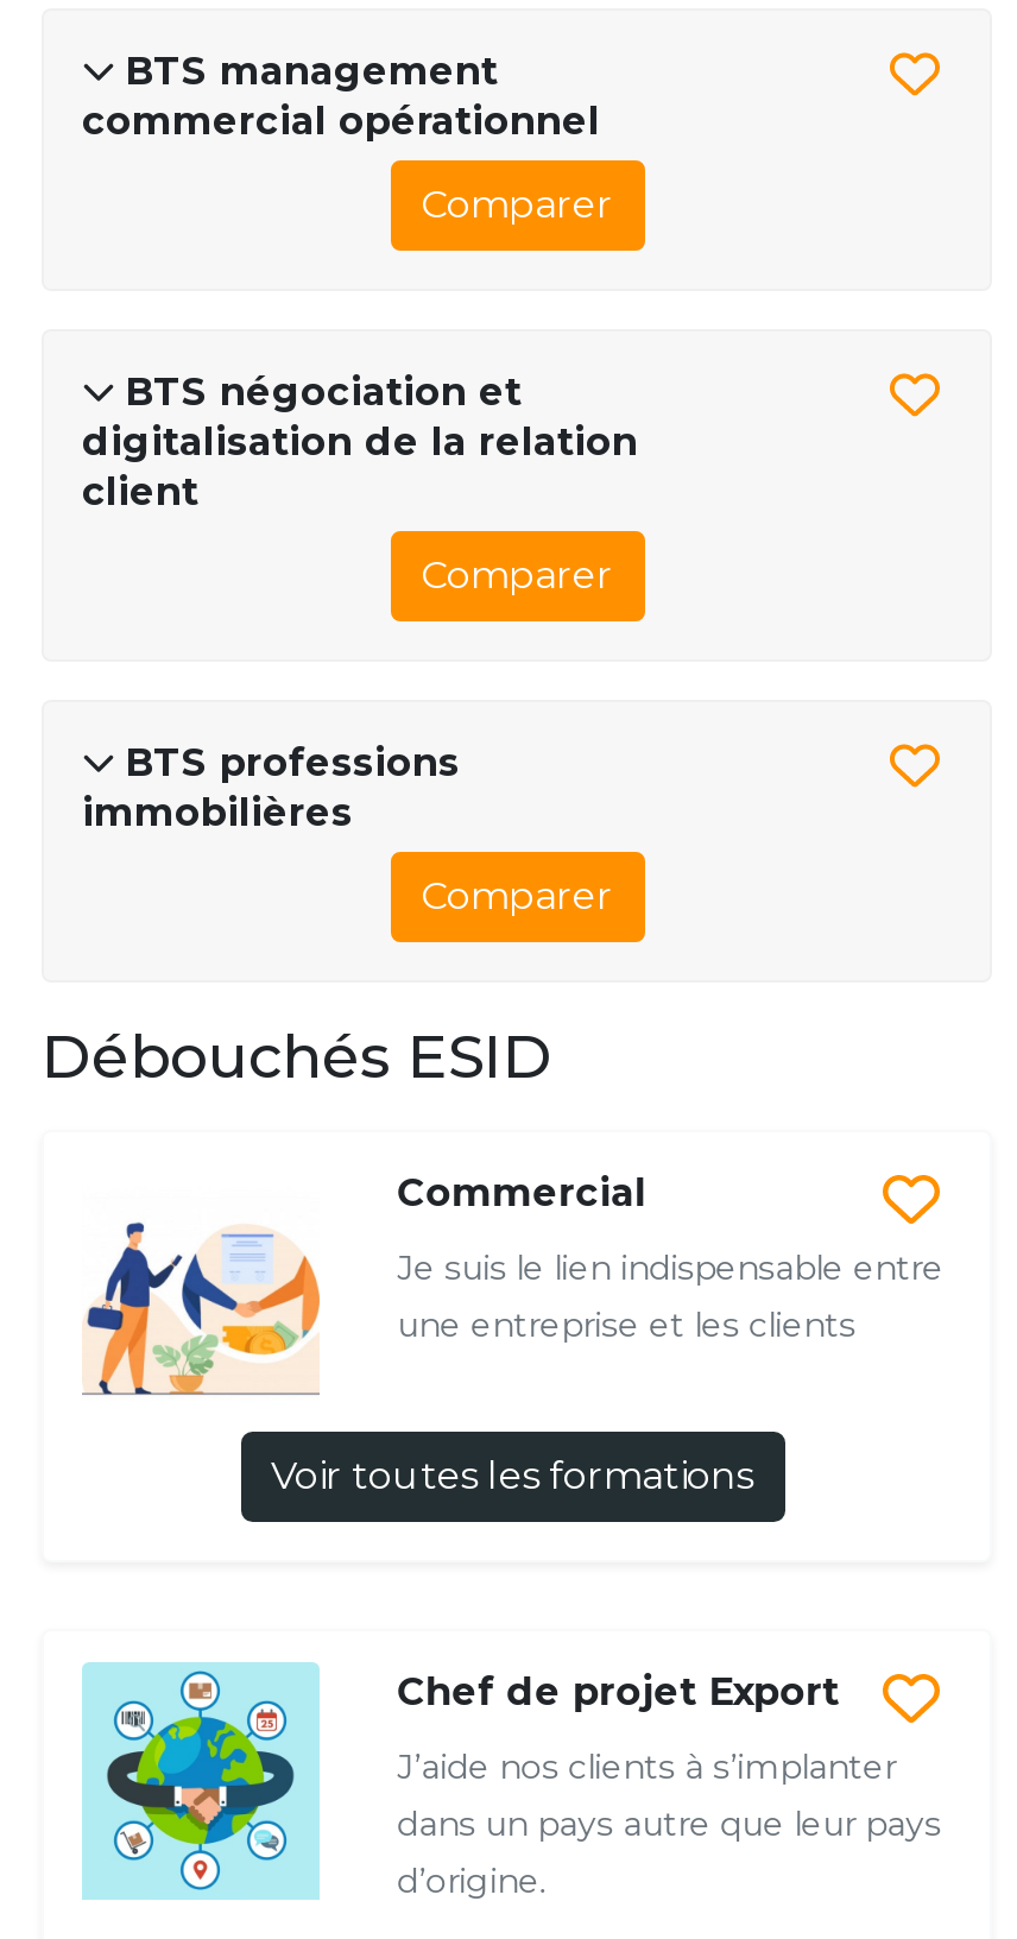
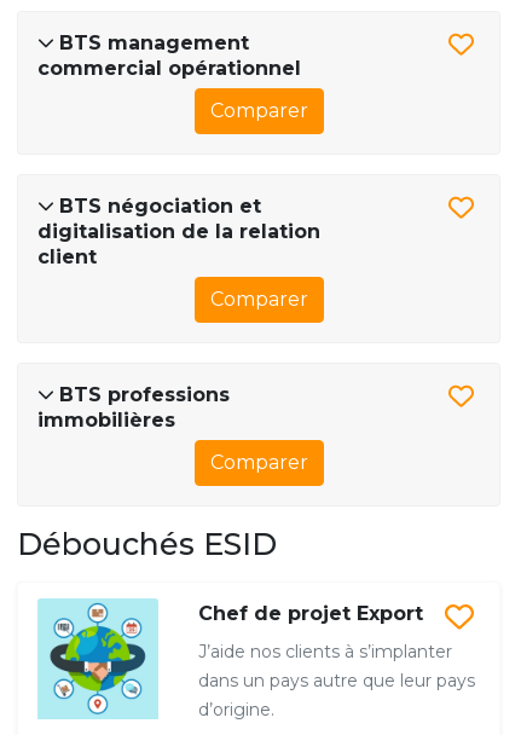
- [image]
- Commercial
- Je suis le lien indispensable entre
- une entreprise et les clients
- Voir toutes les formations
